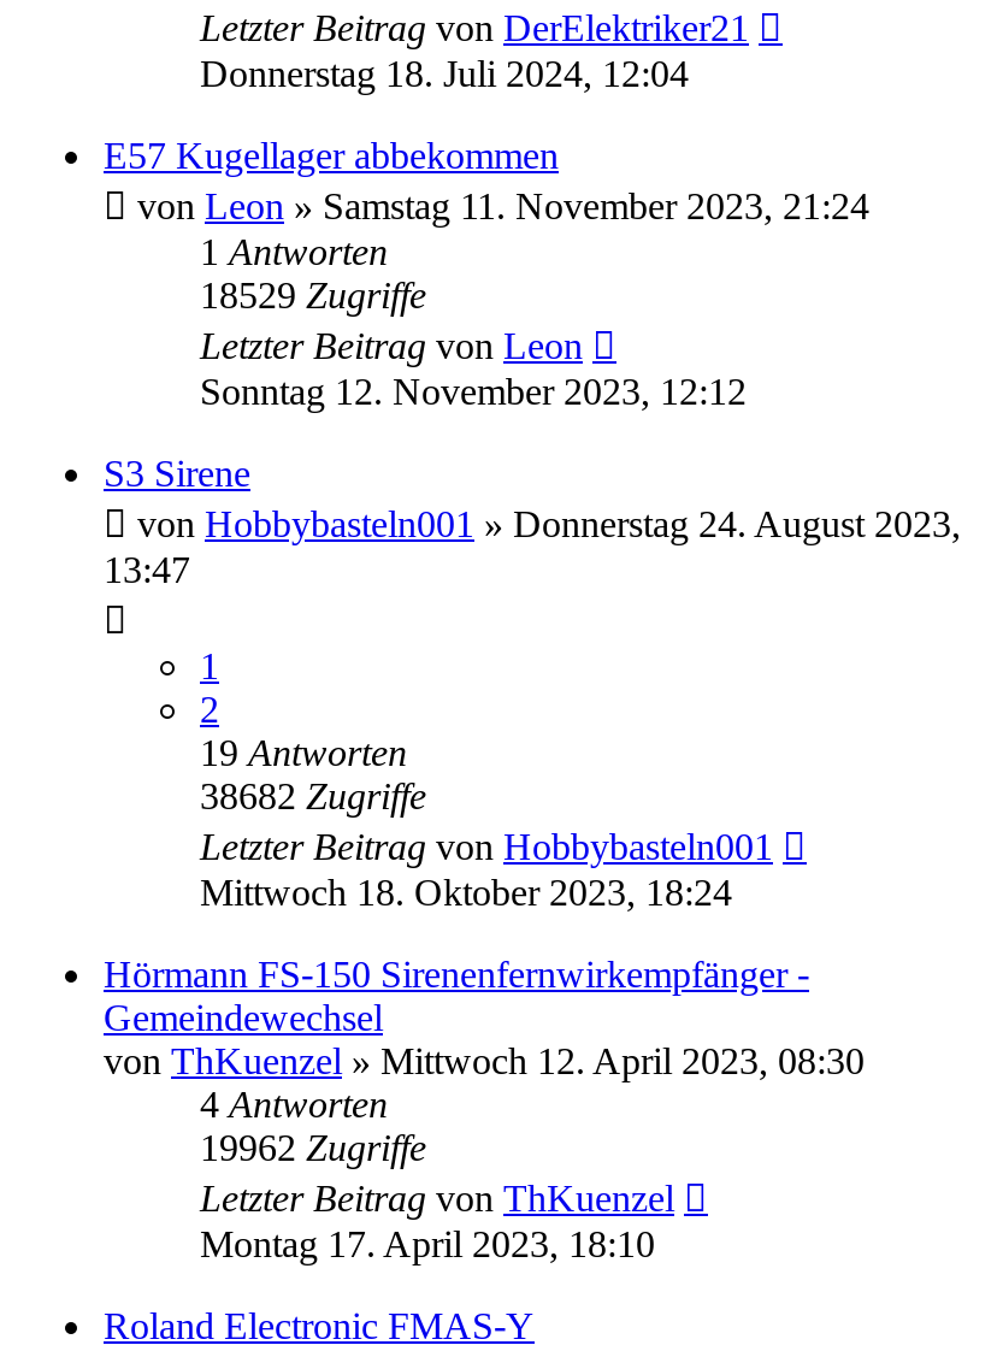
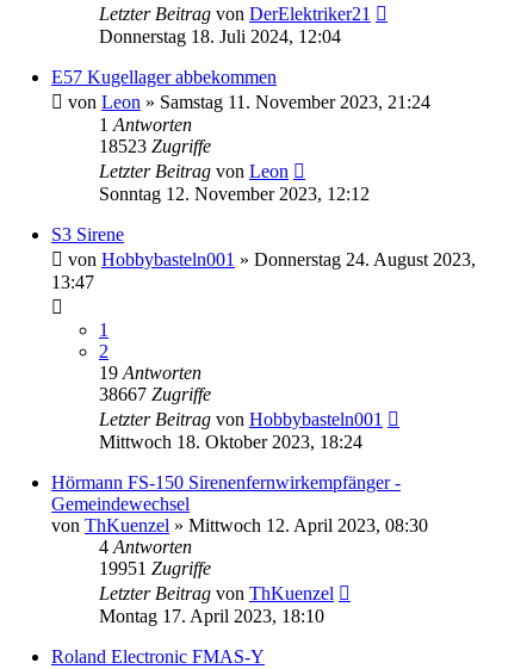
- 18529 Zugriffe
+ 18523 Zugriffe

- 38682 Zugriffe
+ 38667 Zugriffe

- 19962 Zugriffe
+ 19951 Zugriffe
